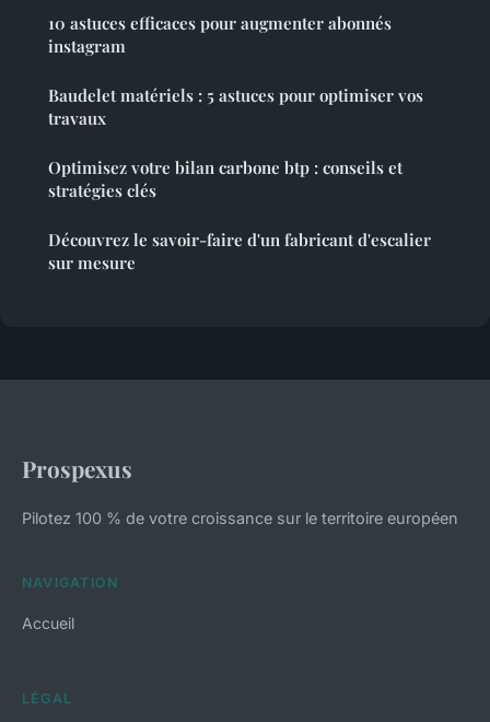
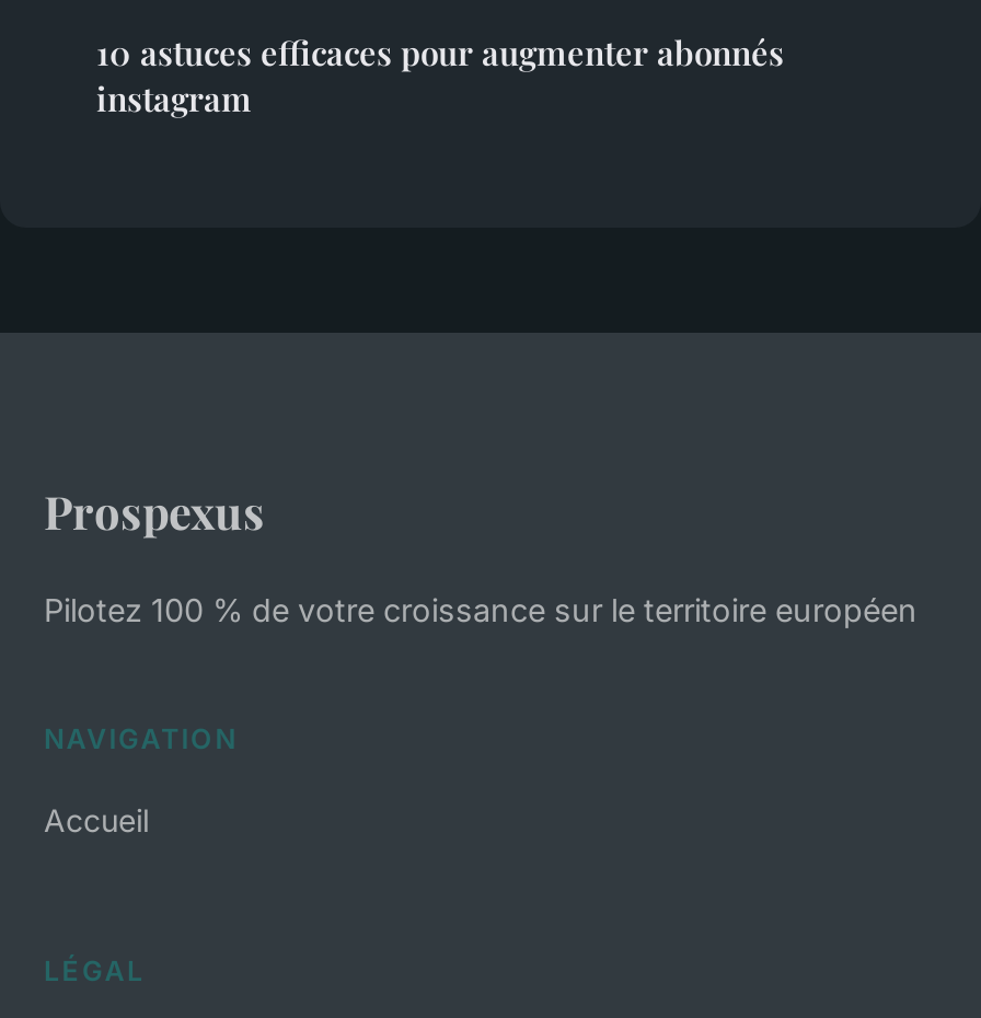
- Baudelet matériels : 5 astuces pour optimiser vos
- travaux
- Optimisez votre bilan carbone btp : conseils et
- stratégies clés
- Découvrez le savoir-faire d'un fabricant d'escalier
- sur mesure
